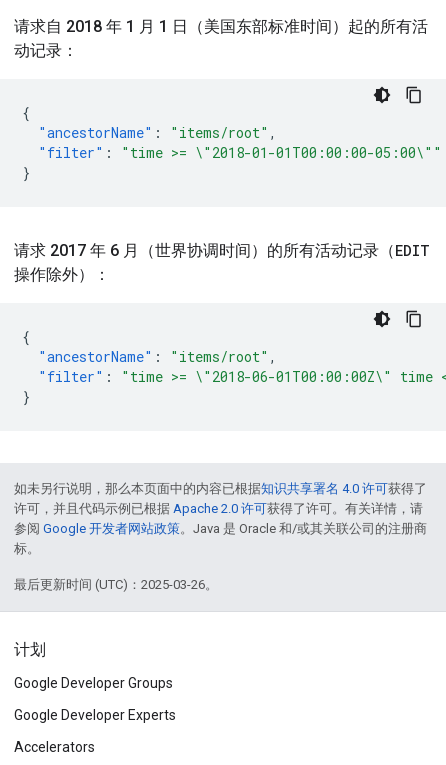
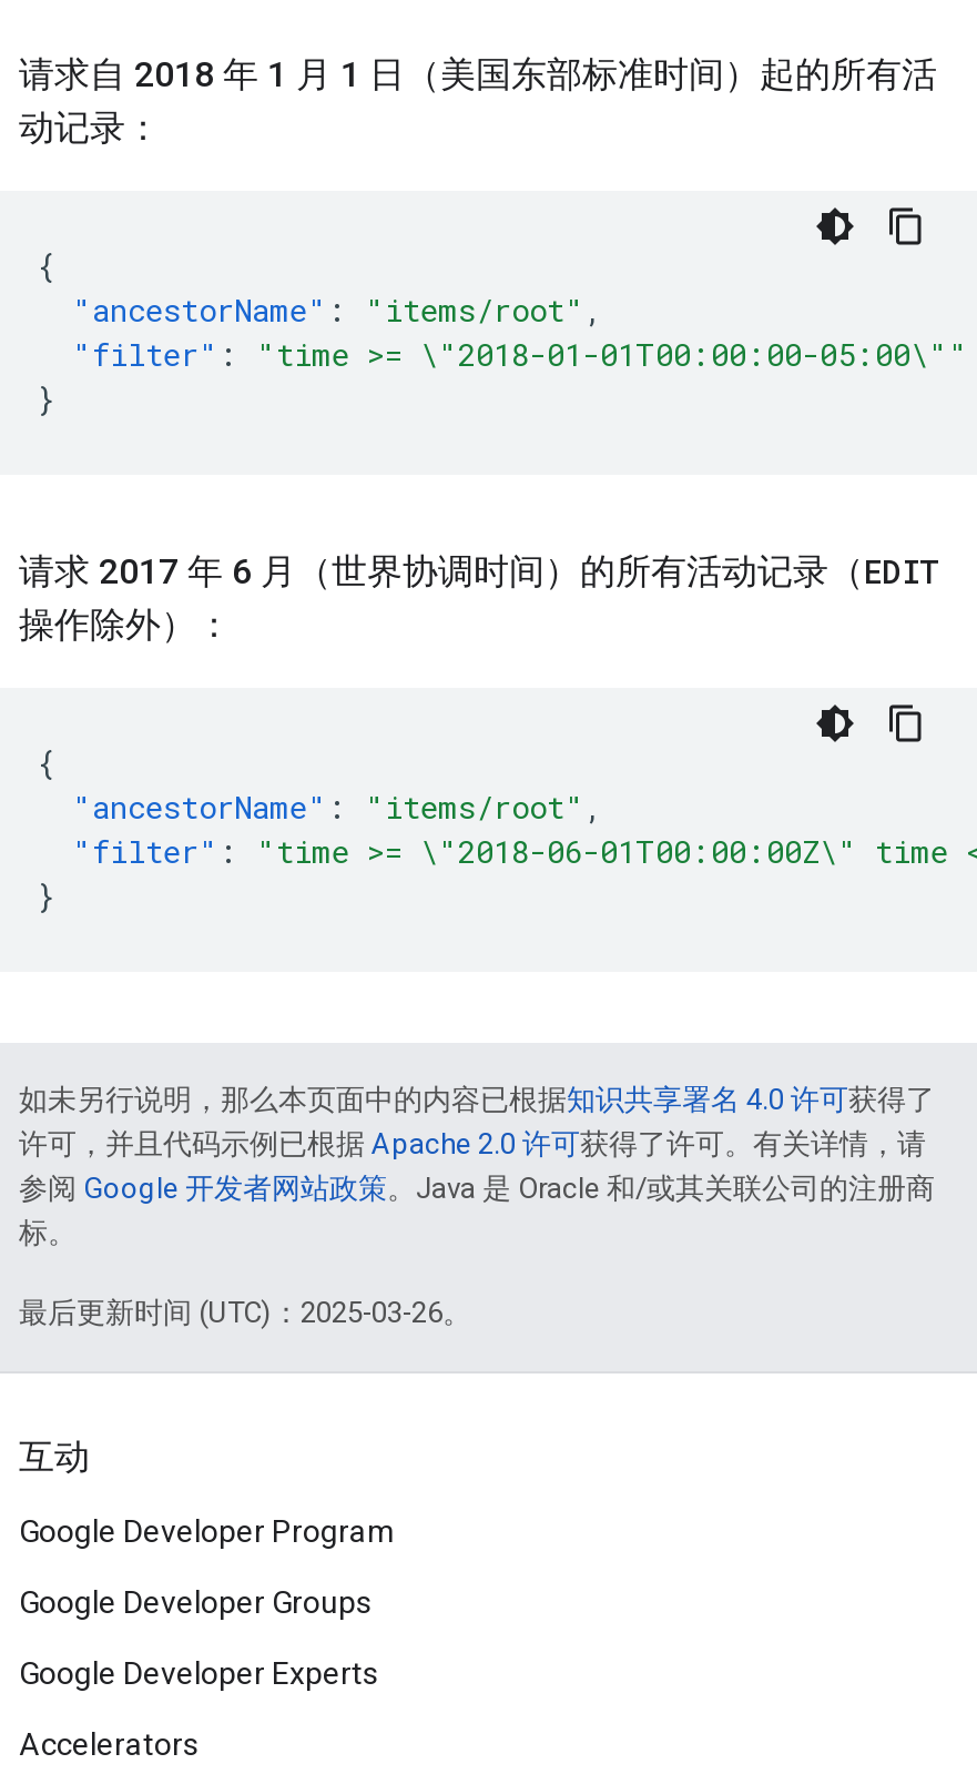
- 计划
+ 互动
+ Google Developer Program
